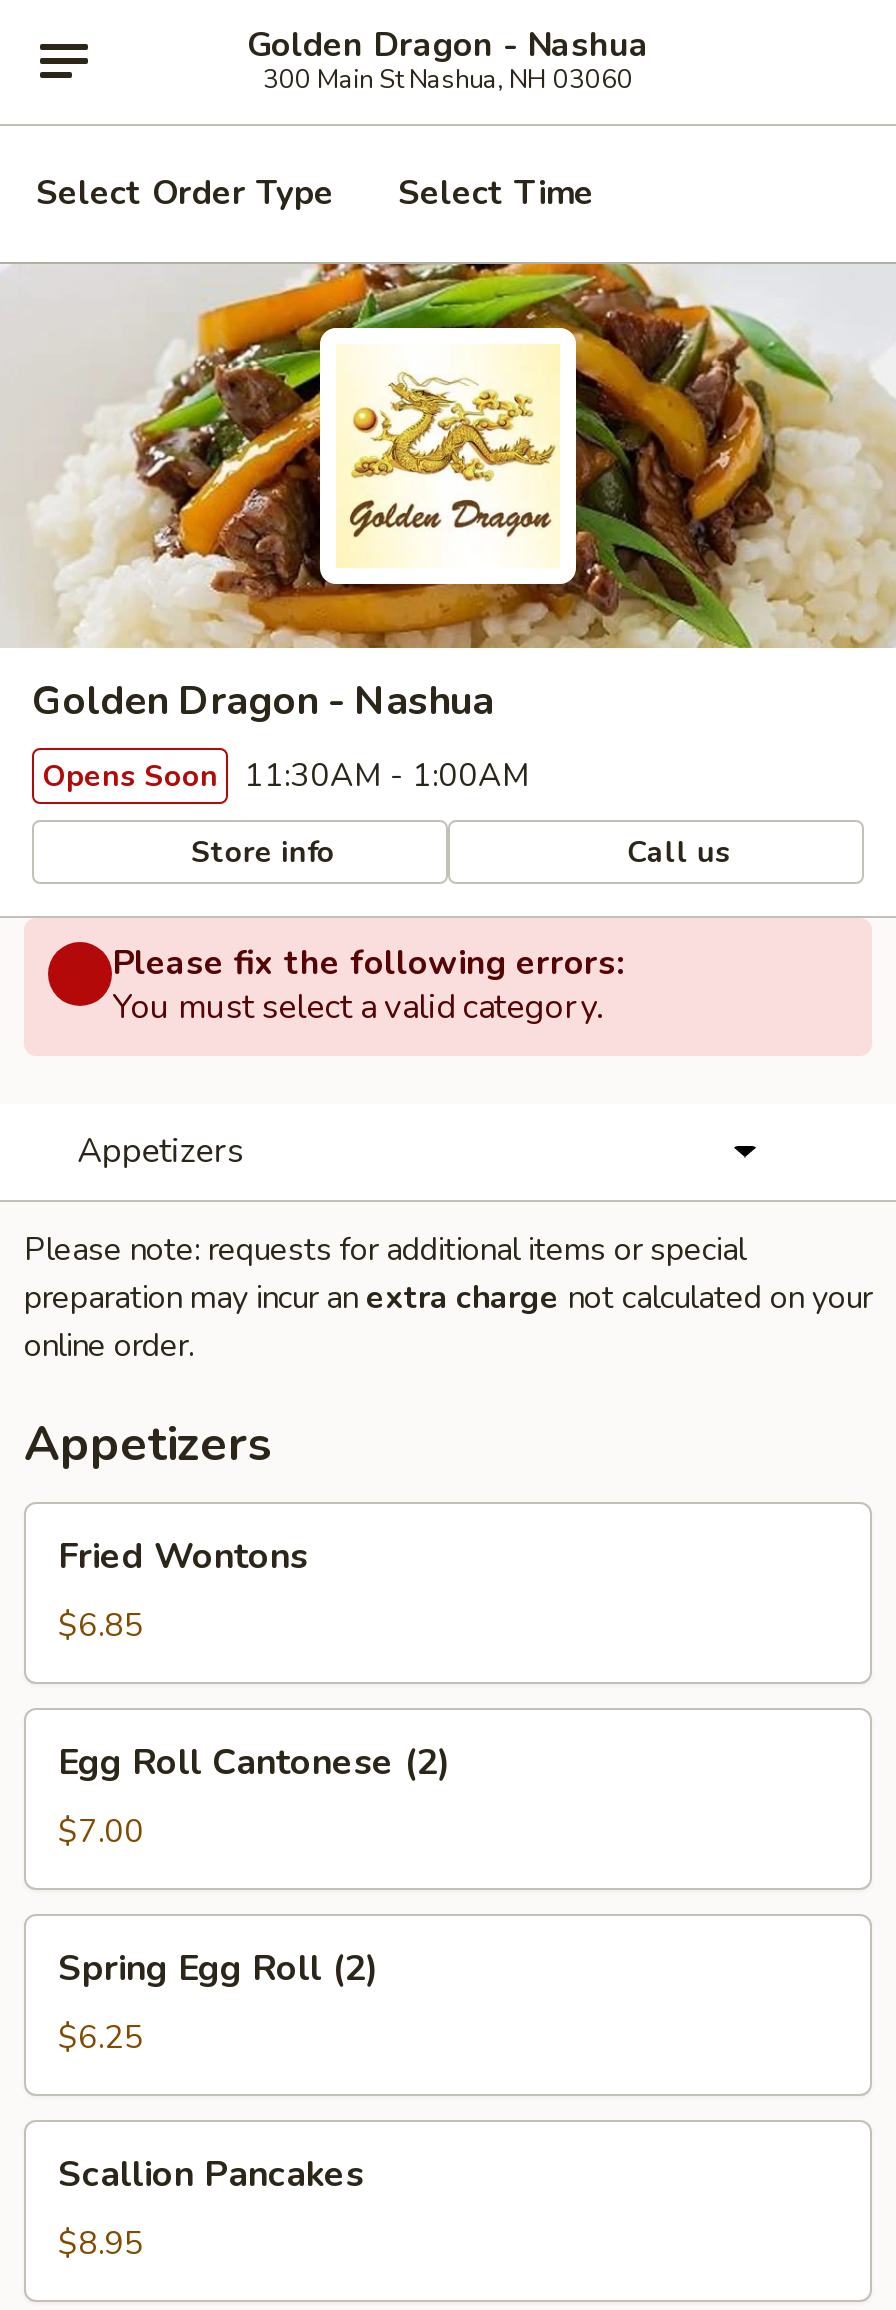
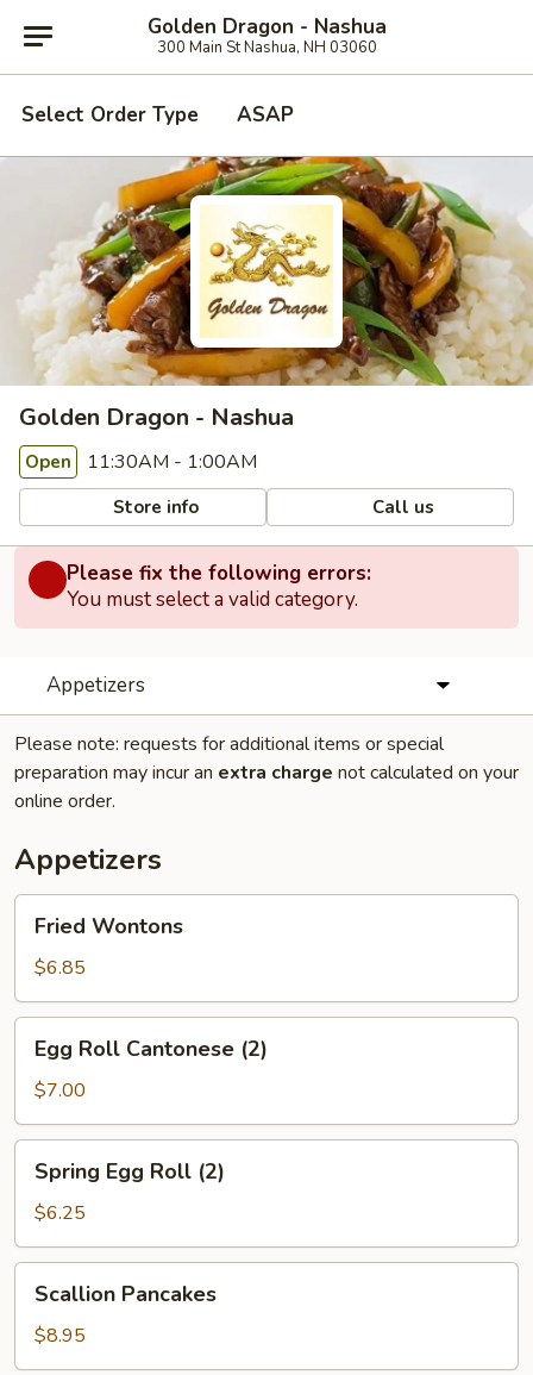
- Select Time
+ ASAP

- Opens Soon 11:30AM - 1:00AM
+ Open 11:30AM - 1:00AM
